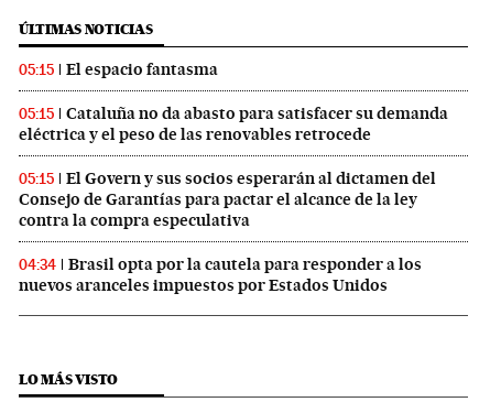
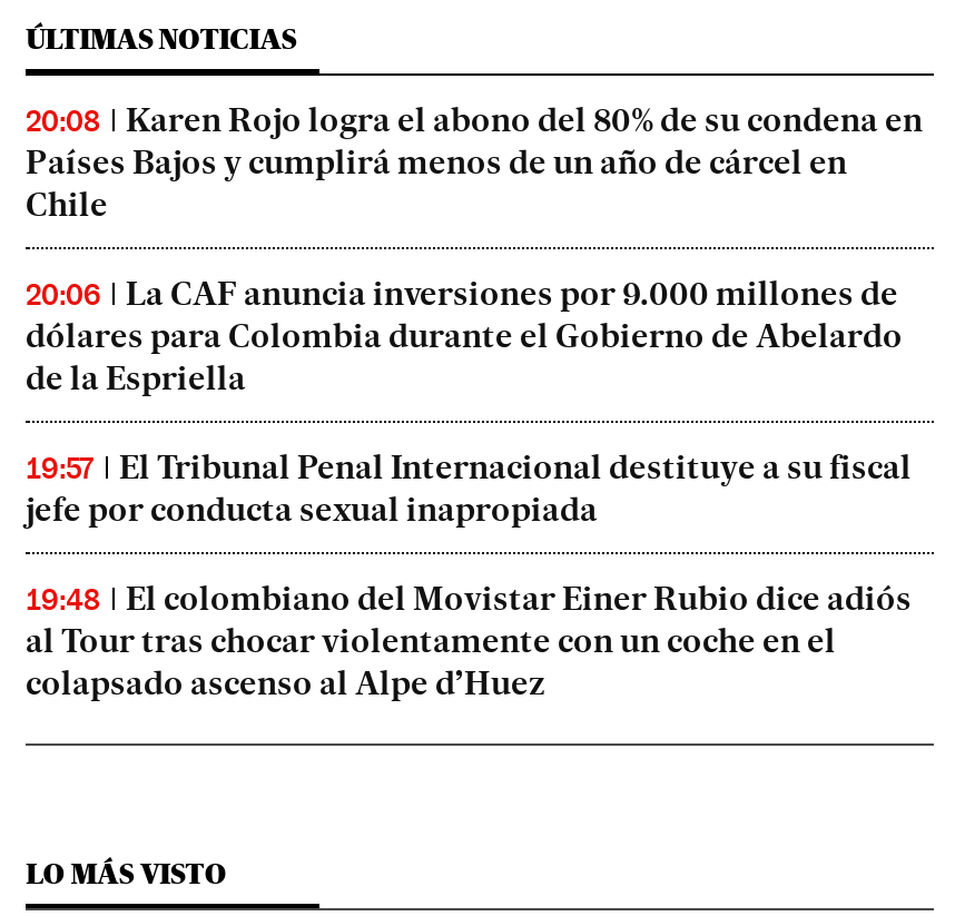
- 05:15
- El espacio fantasma
+ 20:08
+ Karen Rojo logra el abono del 80% de su condena en
+ Países Bajos y cumplirá menos de un año de cárcel en
+ Chile

- 05:15
- Cataluña no da abasto para satisfacer su demanda
- eléctrica y el peso de las renovables retrocede
+ 20:06
+ La CAF anuncia inversiones por 9.000 millones de
+ dólares para Colombia durante el Gobierno de Abelardo
+ de la Espriella

- 05:15
- El Govern y sus socios esperarán al dictamen del
- Consejo de Garantías para pactar el alcance de la ley
- contra la compra especulativa
+ 19:57
+ El Tribunal Penal Internacional destituye a su fiscal
+ jefe por conducta sexual inapropiada

- 04:34
- Brasil opta por la cautela para responder a los
- nuevos aranceles impuestos por Estados Unidos
+ 19:48
+ El colombiano del Movistar Einer Rubio dice adiós
+ al Tour tras chocar violentamente con un coche en el
+ colapsado ascenso al Alpe d’Huez
